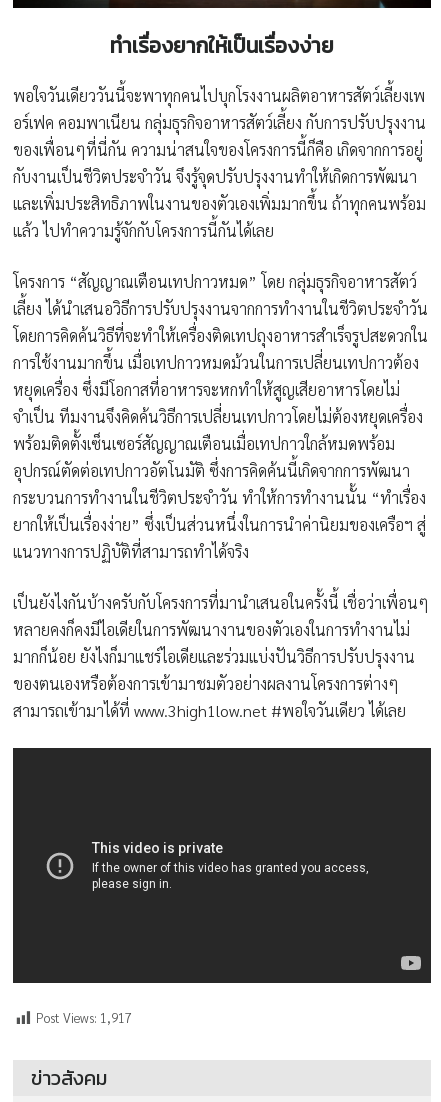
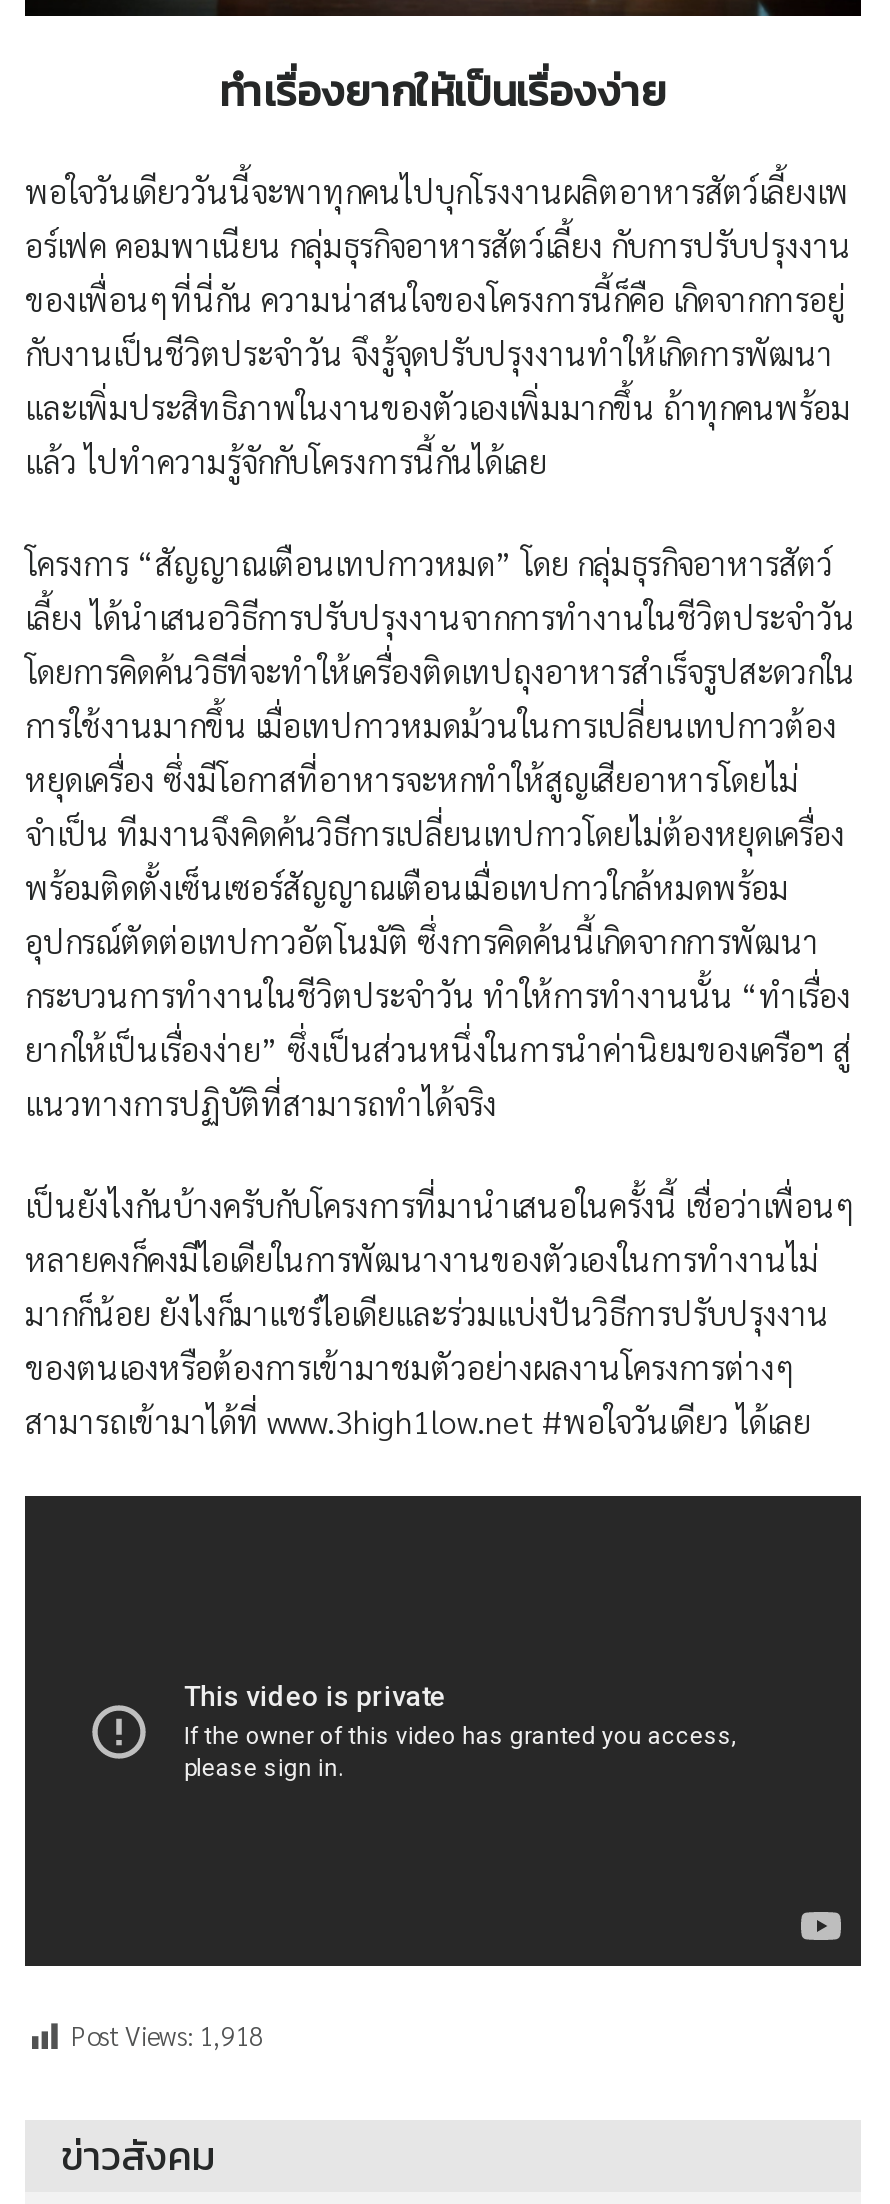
- Post Views: 1,917
+ Post Views: 1,918
